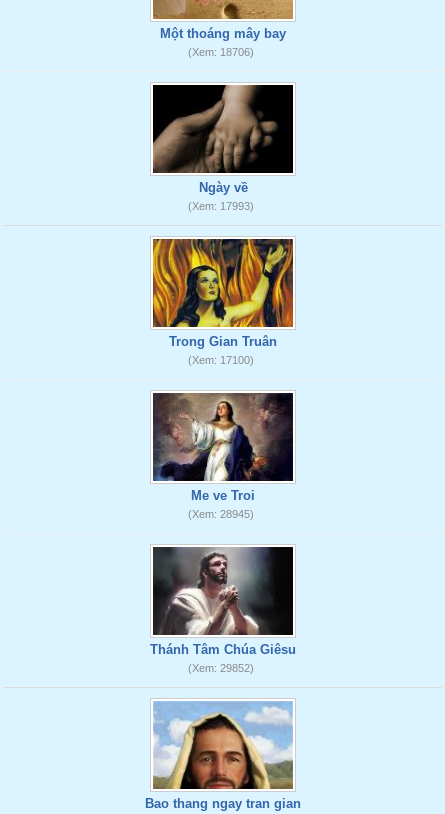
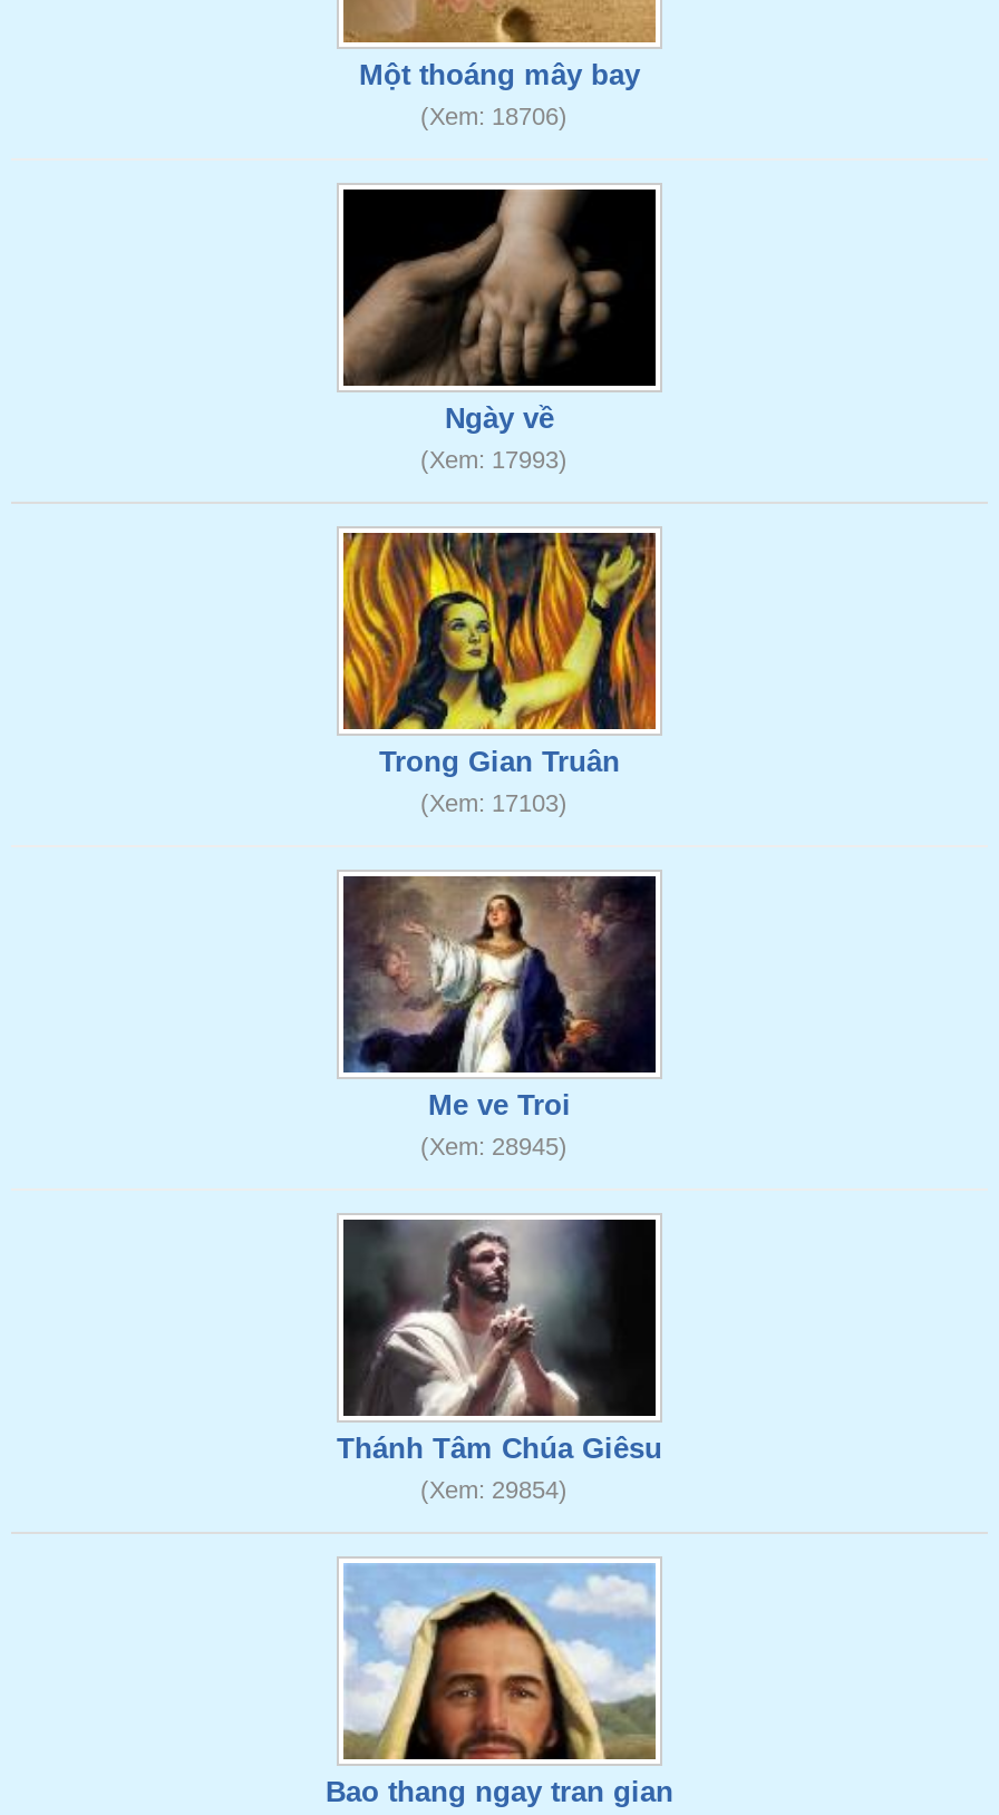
- (Xem: 17100)
+ (Xem: 17103)

- (Xem: 29852)
+ (Xem: 29854)
